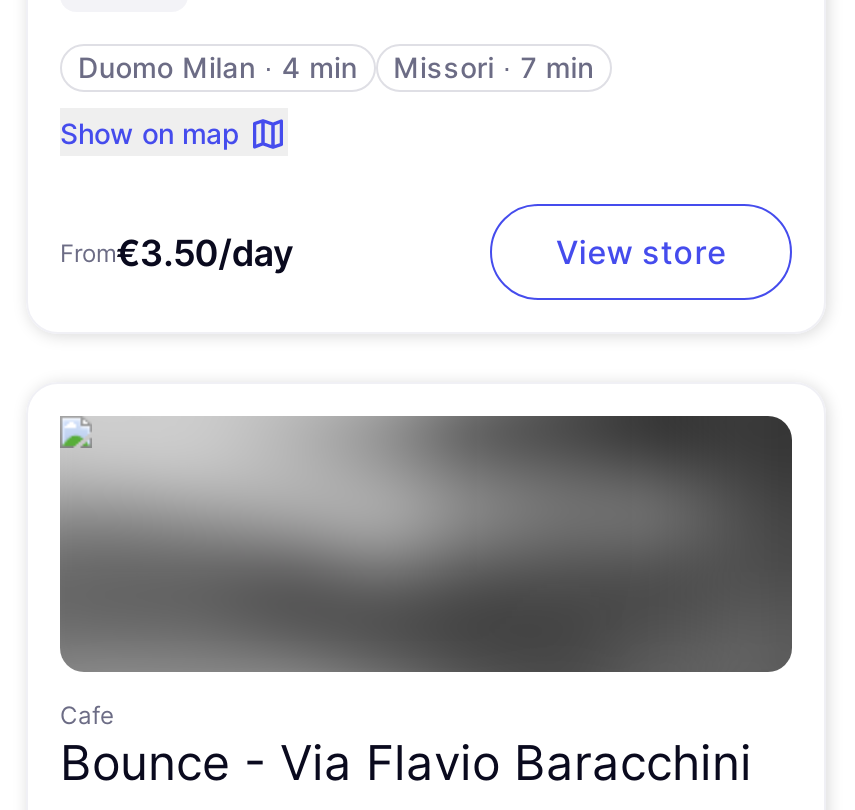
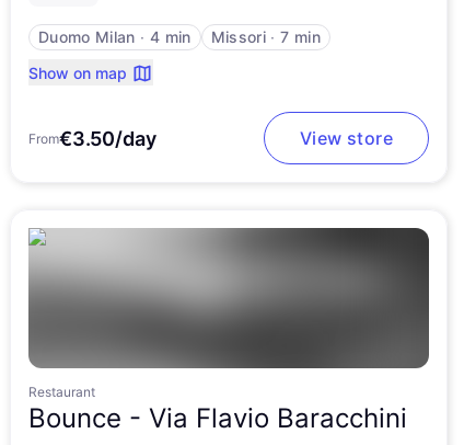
- Cafe
+ Restaurant
